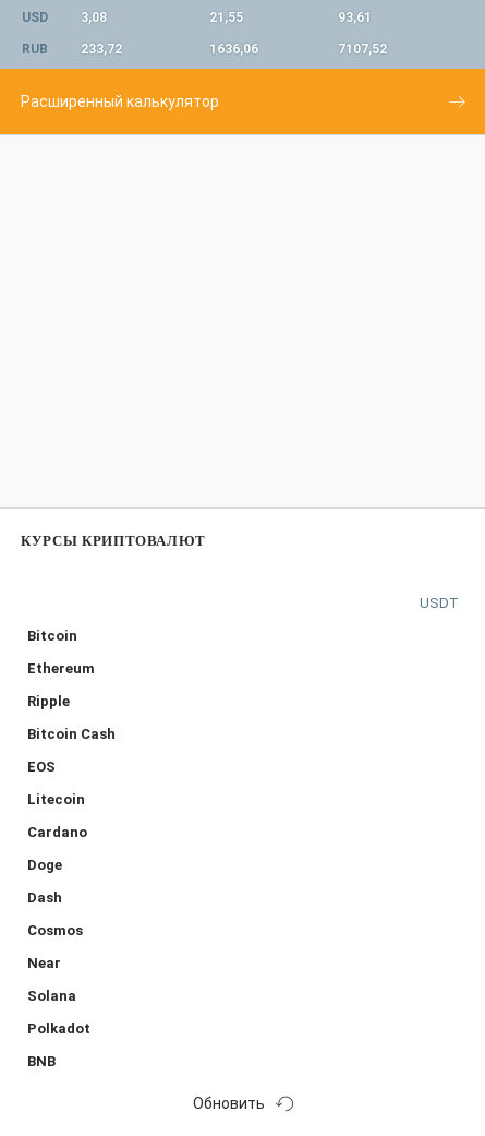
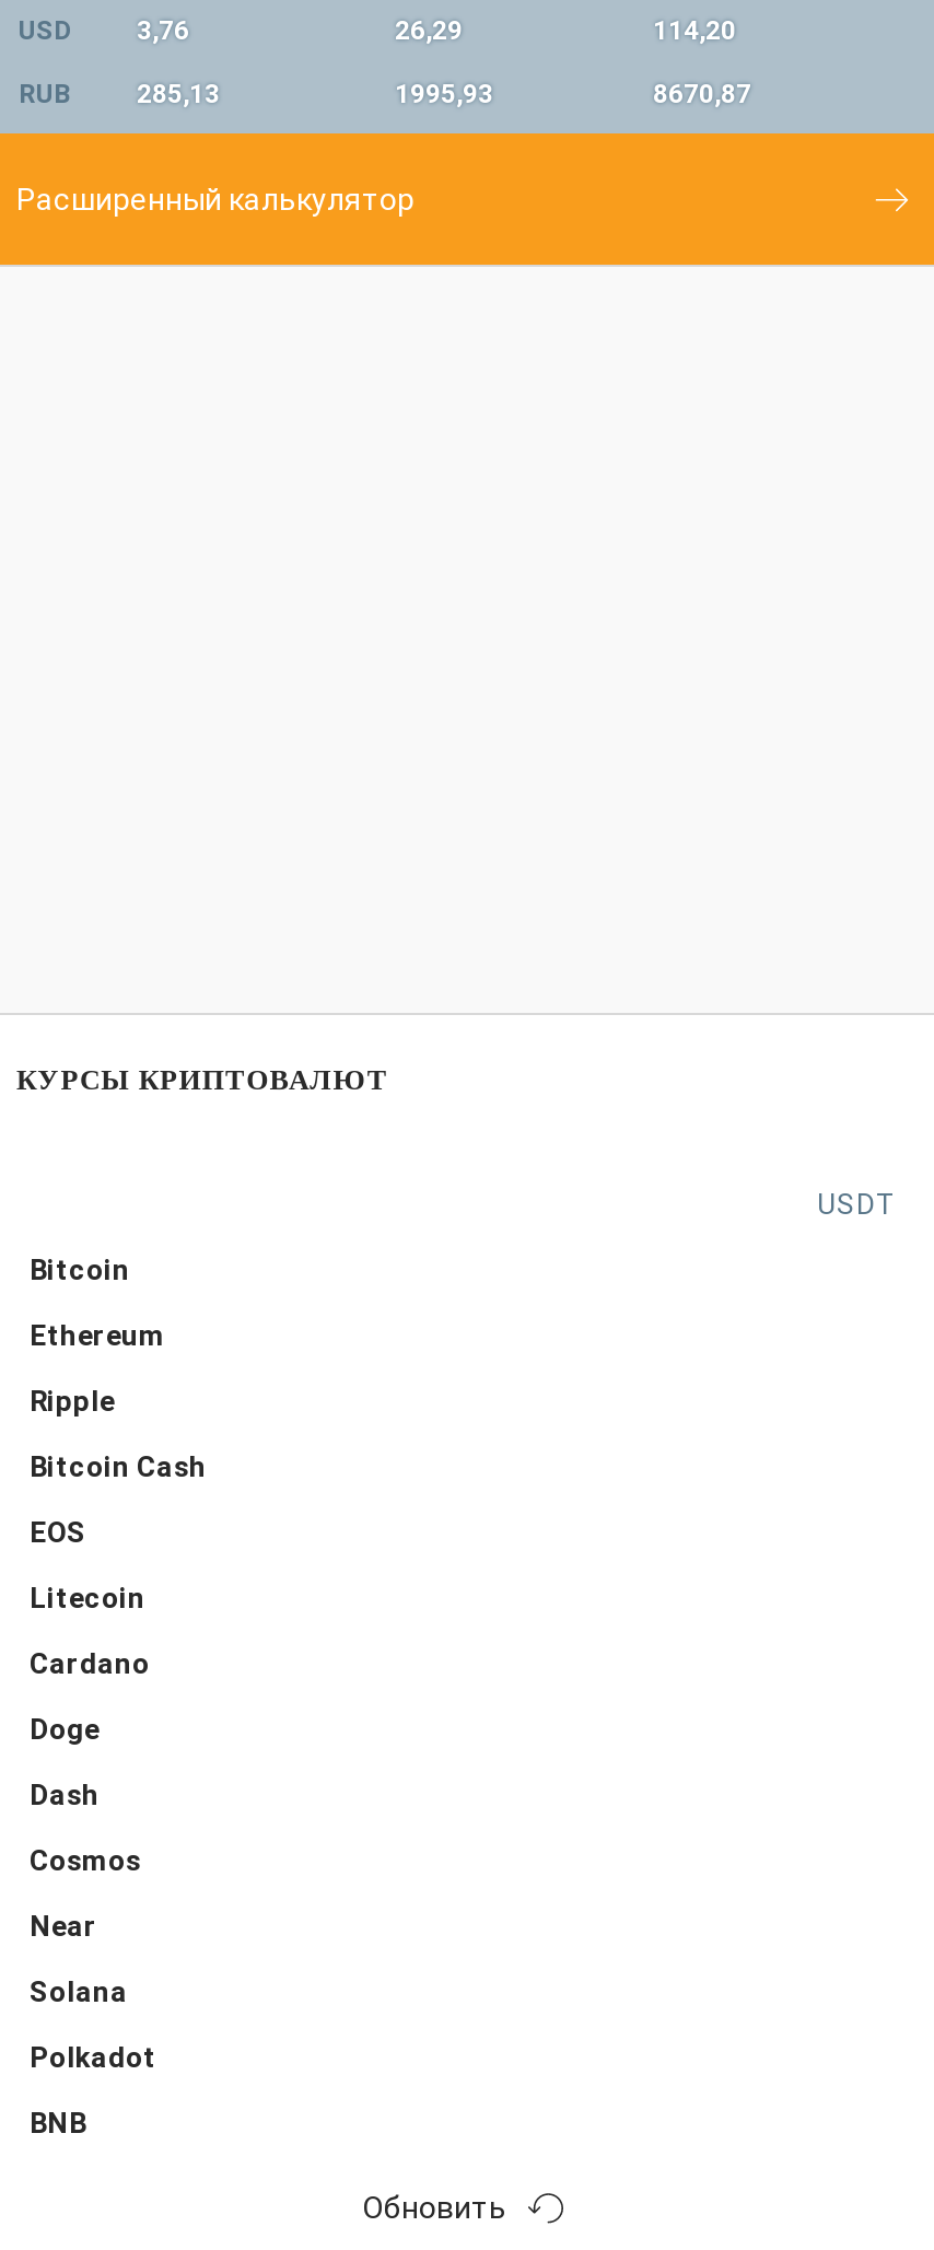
- 3,08
+ 3,76

- 21,55
+ 26,29

- 93,61
+ 114,20

- 233,72
+ 285,13

- 1636,06
+ 1995,93

- 7107,52
+ 8670,87
